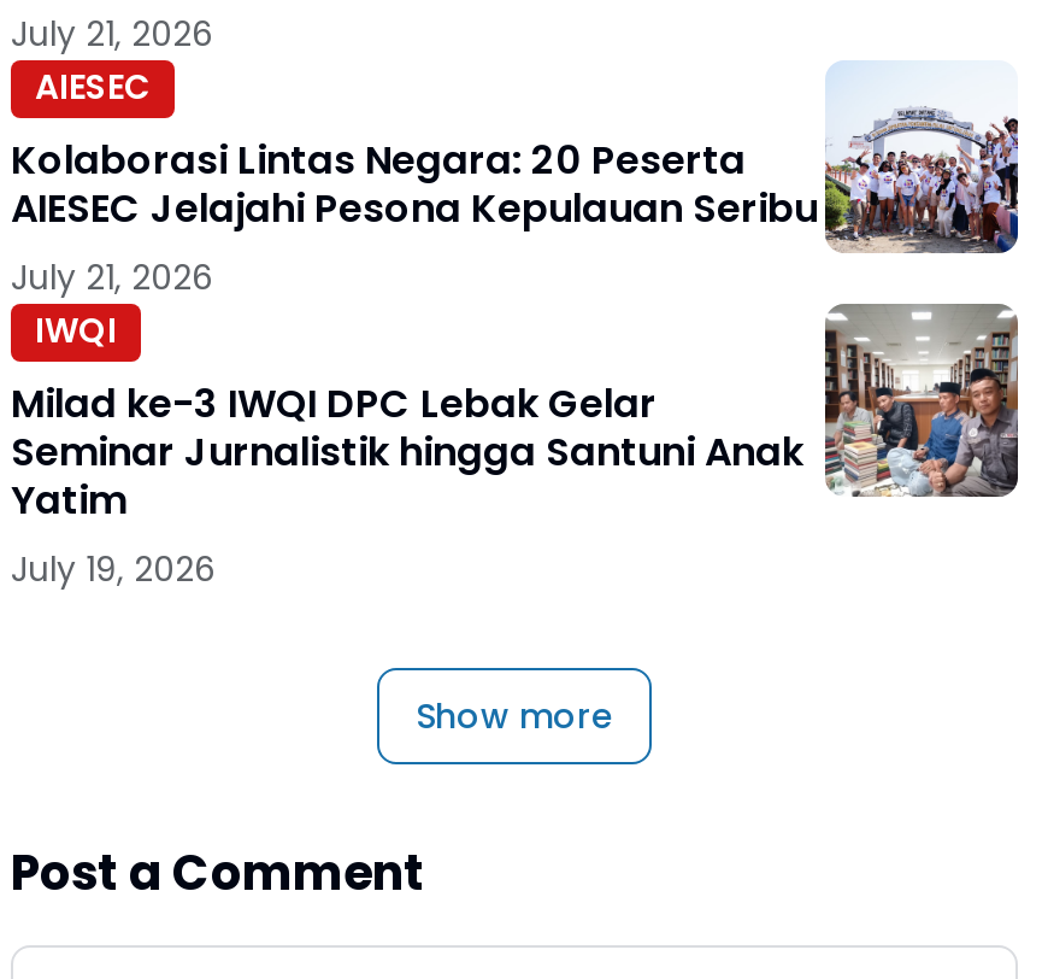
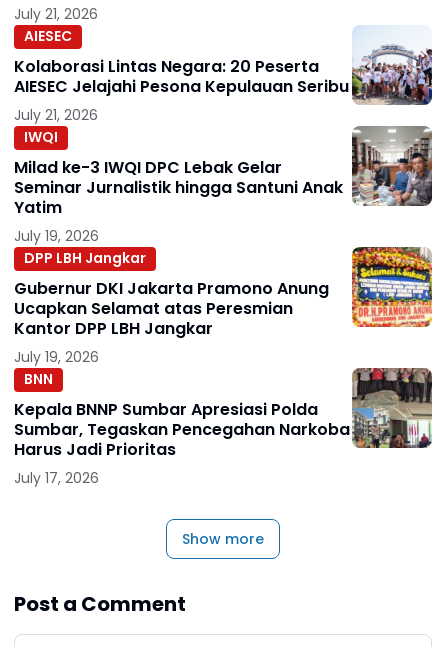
+ [image]
+ DPP LBH Jangkar
+ Gubernur DKI Jakarta Pramono Anung
+ Ucapkan Selamat atas Peresmian
+ Kantor DPP LBH Jangkar
+ July 19, 2026
+ BNN
+ Kepala BNNP Sumbar Apresiasi Polda
+ Sumbar, Tegaskan Pencegahan Narkoba
+ Harus Jadi Prioritas
+ July 17, 2026

+ [image]
